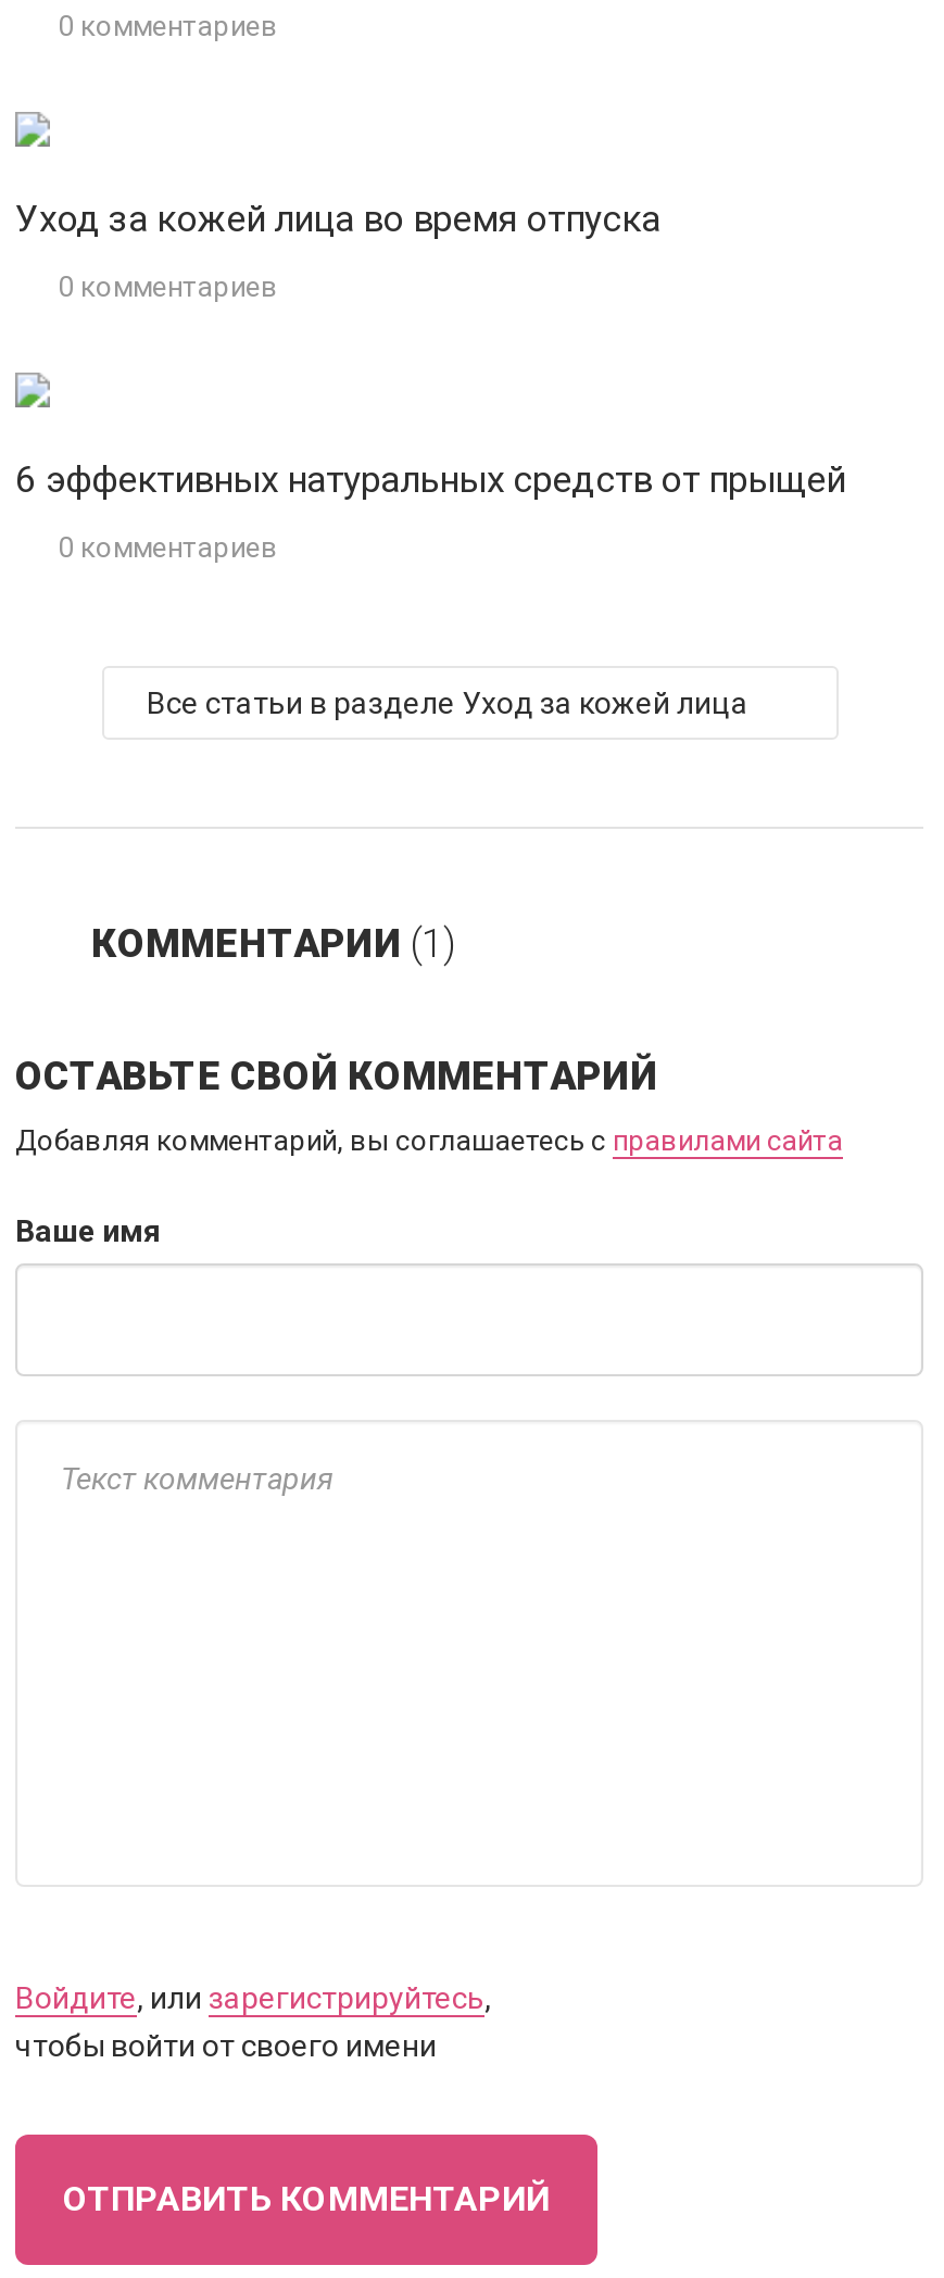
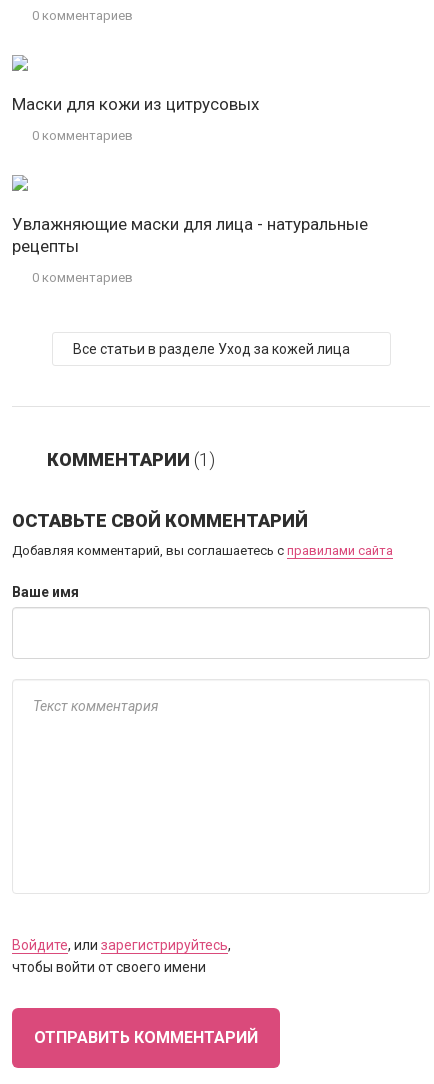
- Уход за кожей лица во время отпуска
+ Маски для кожи из цитрусовых

- 6 эффективных натуральных средств от прыщей
+ Увлажняющие маски для лица - натуральные
+ рецепты
